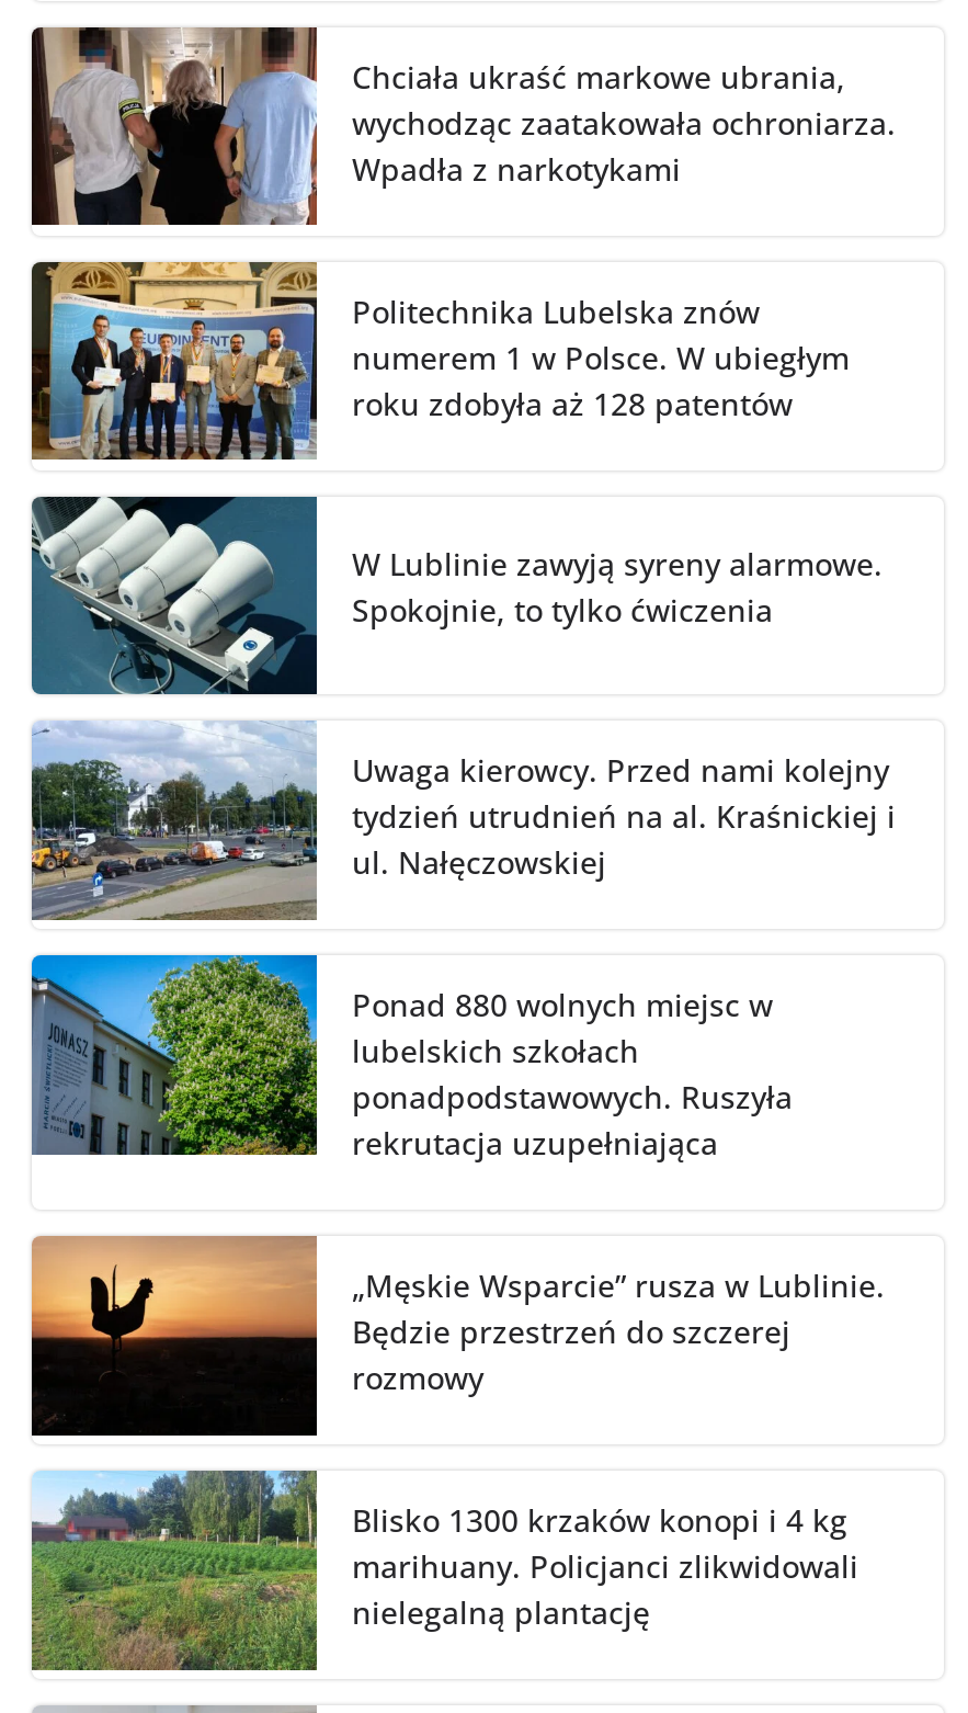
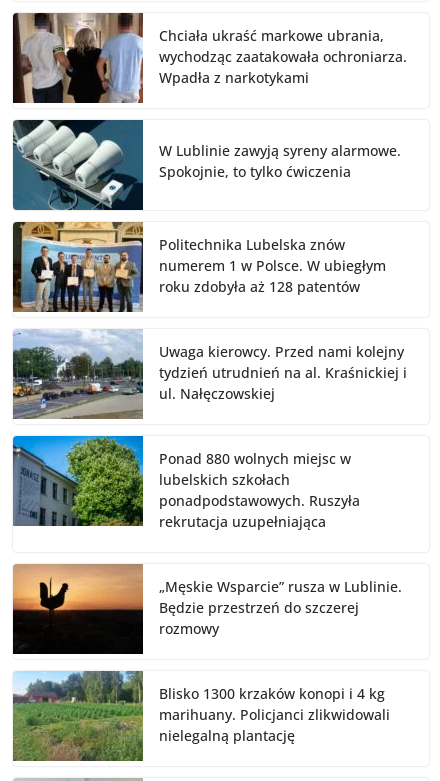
moved down: [image] | Politechnika Lubelska znów | numerem 1 w Polsce. W ubiegłym | roku zdobyła aż 128 patentów

moved up: [image] | W Lublinie zawyją syreny alarmowe. | Spokojnie, to tylko ćwiczenia
